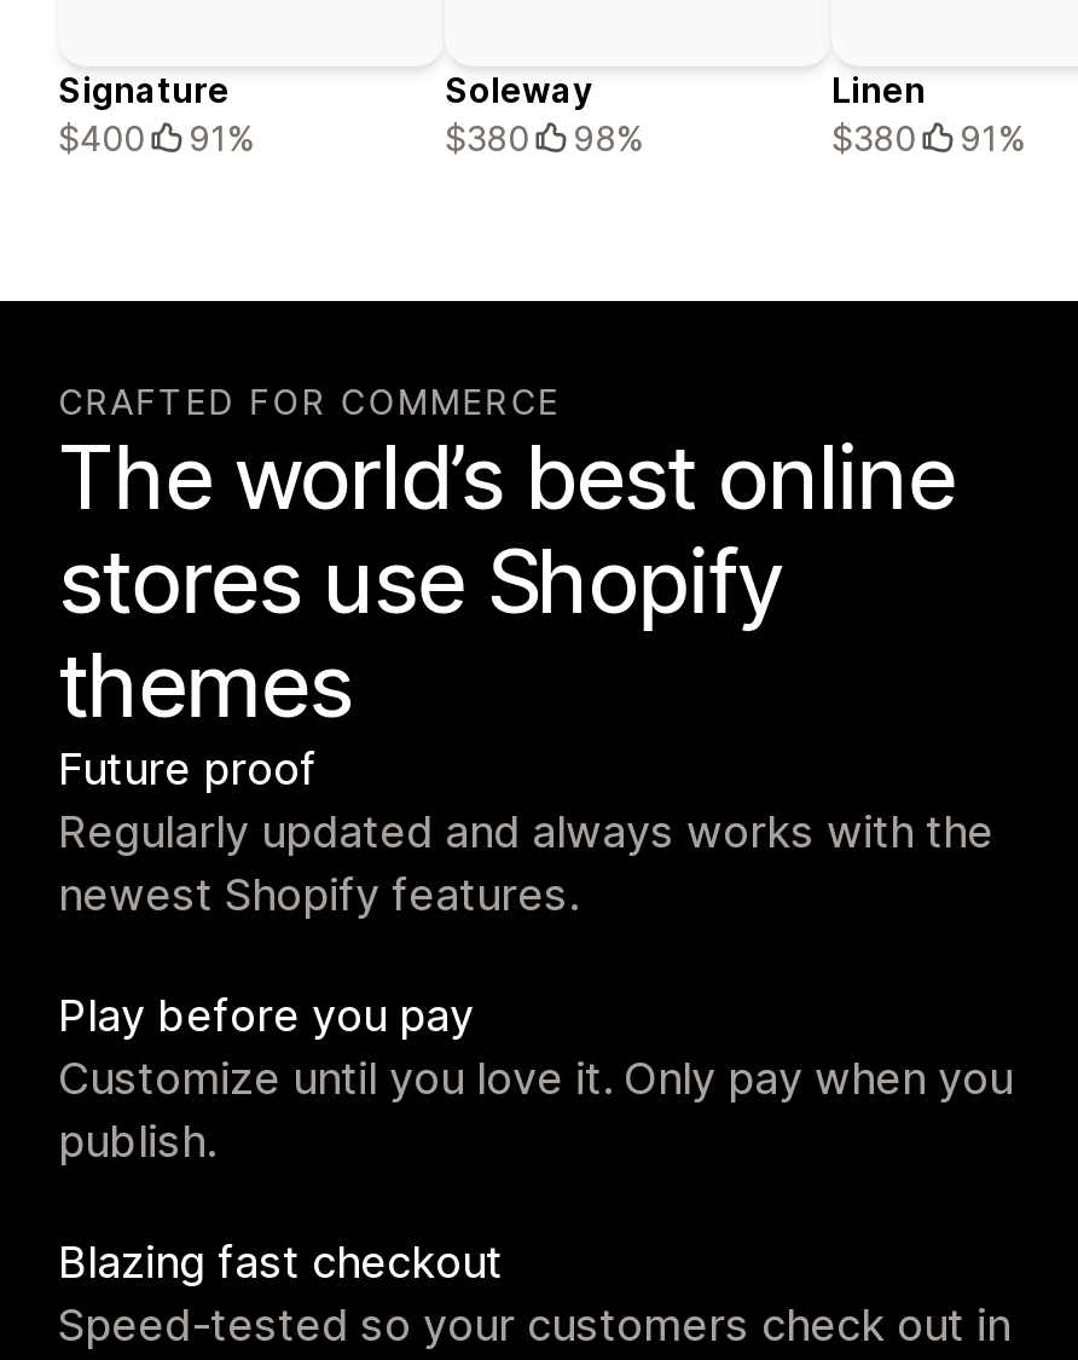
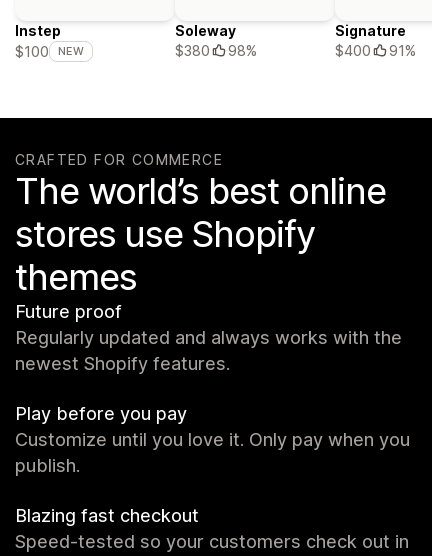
- Signature
- $400
- 91%
+ Instep
+ $100
+ NEW

- Linen
- $380
+ Signature
+ $400
